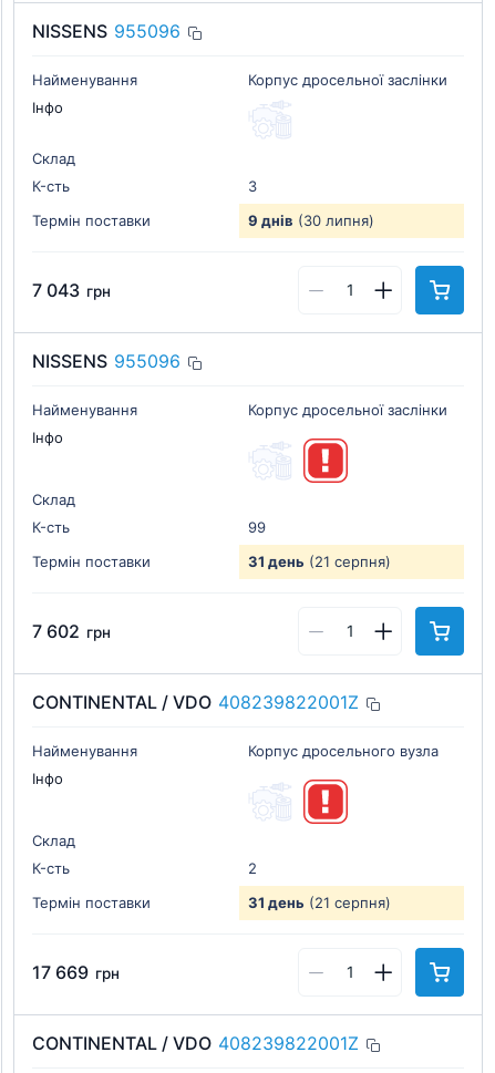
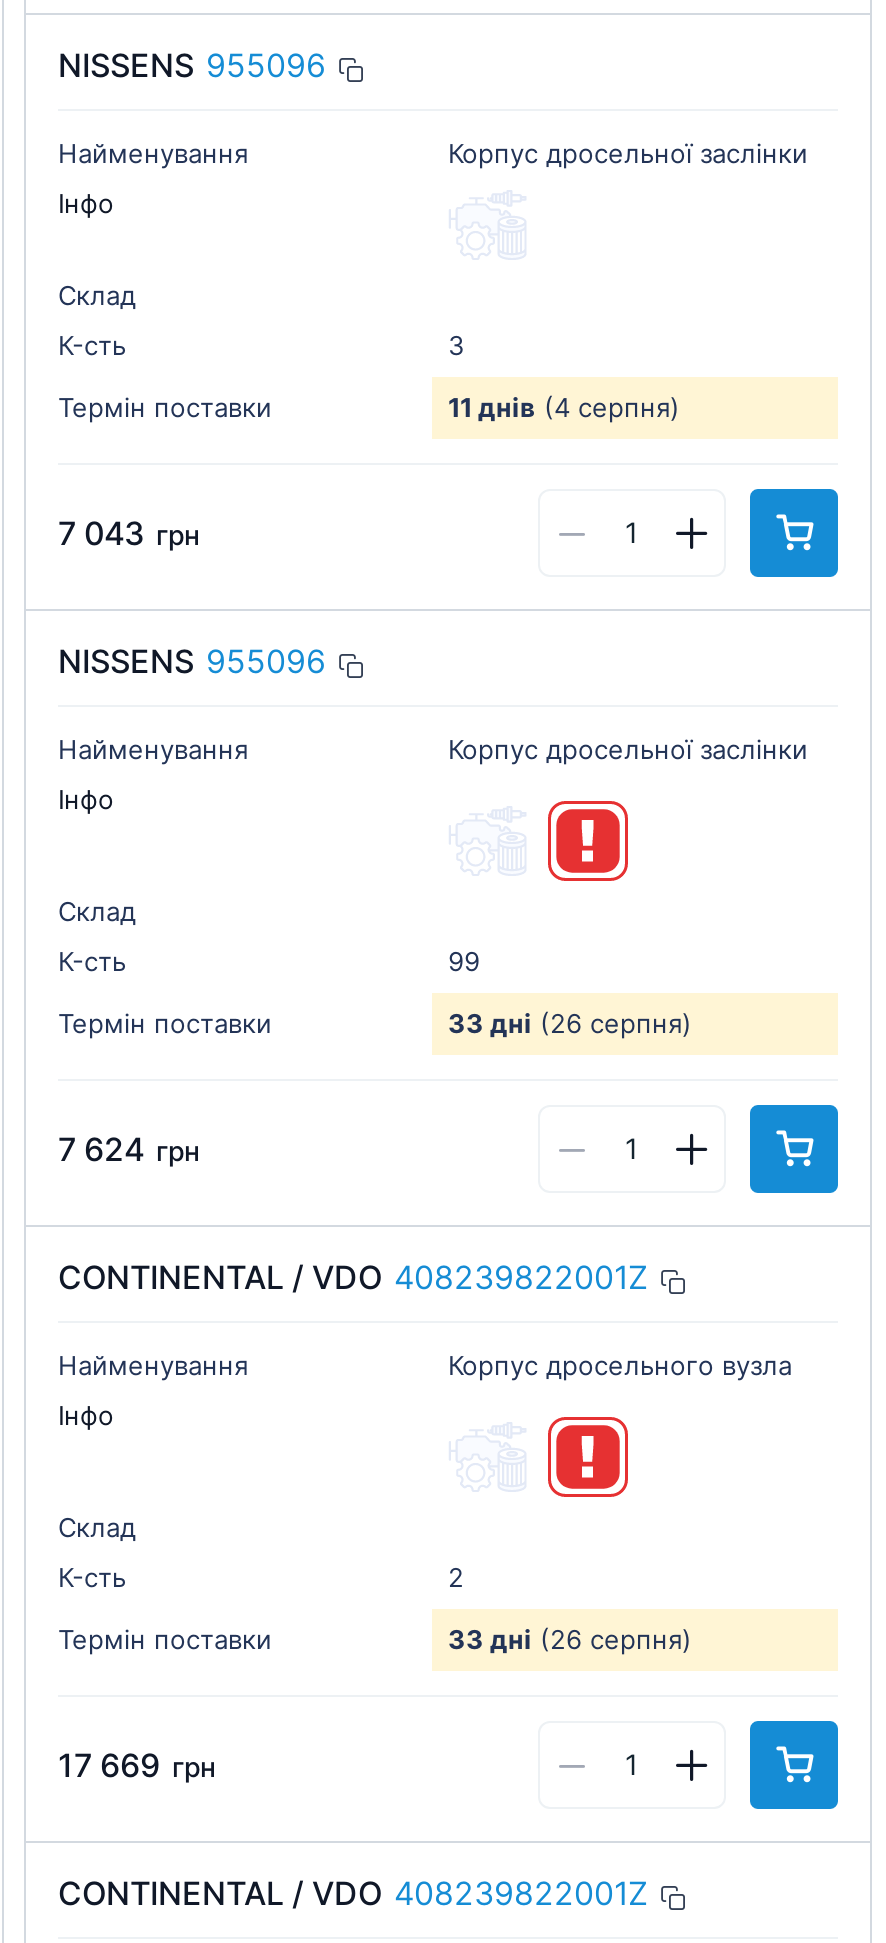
- 9 днів (30 липня)
+ 11 днів (4 серпня)

- 31 день (21 серпня)
+ 33 дні (26 серпня)

- 7 602 грн
+ 7 624 грн

- 31 день (21 серпня)
+ 33 дні (26 серпня)
